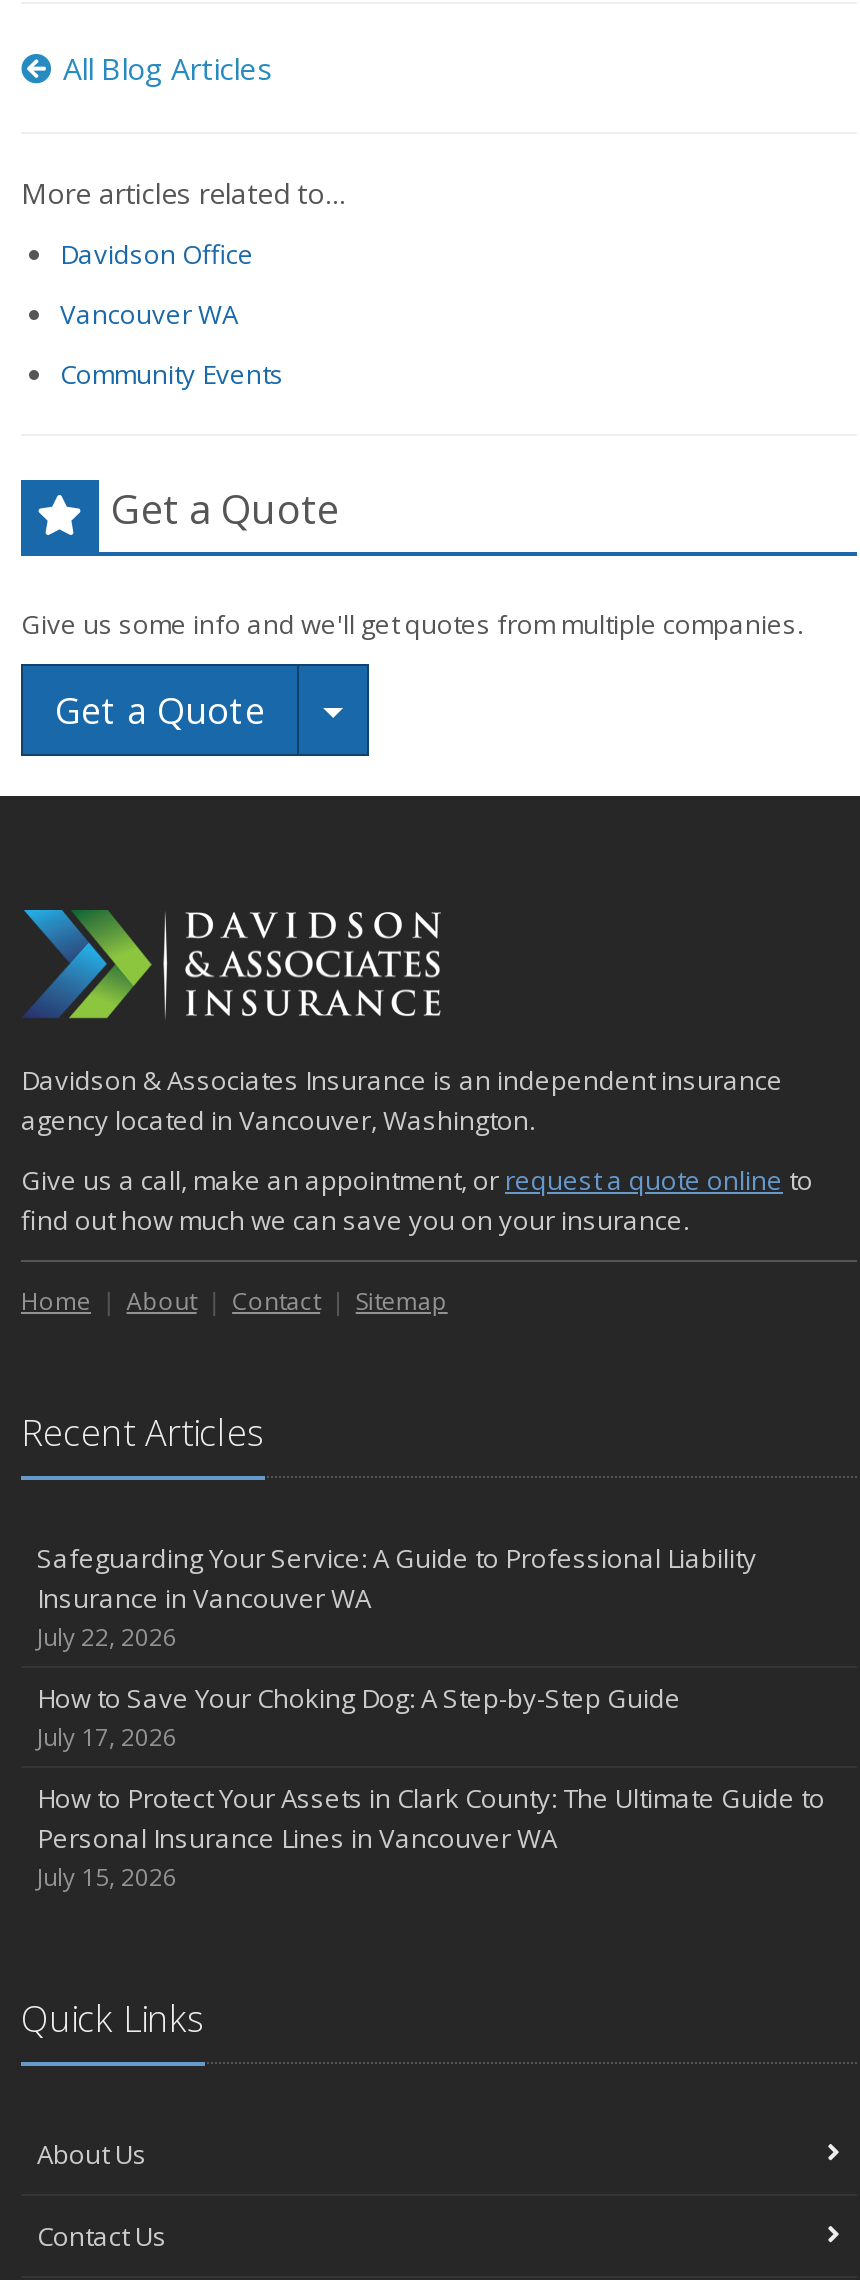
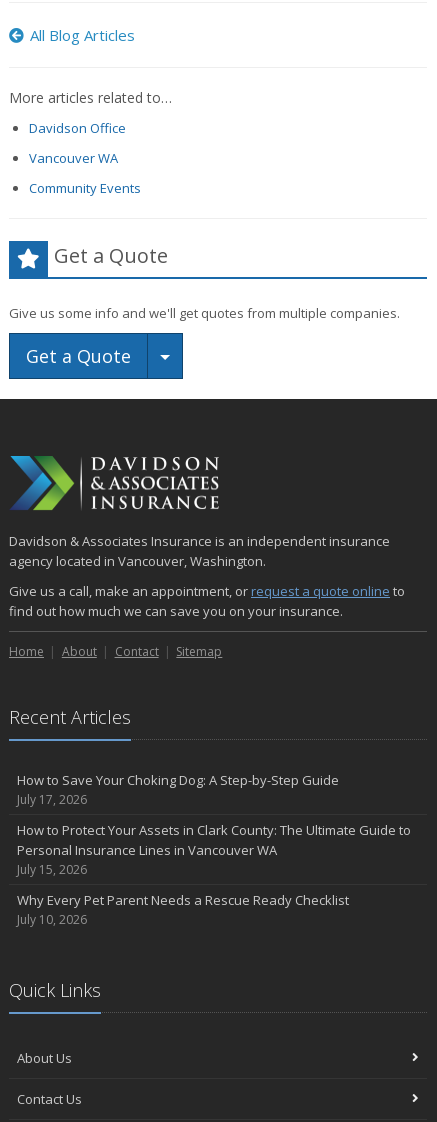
- Safeguarding Your Service: A Guide to Professional Liability
- Insurance in Vancouver WA
- July 22, 2026

moved up: How to Save Your Choking Dog: A Step-by-Step Guide | July 17, 2026 | How to Protect Your Assets in Clark County: The Ultimate Guide to | Personal Insurance Lines in Vancouver WA | July 15, 2026

+ Why Every Pet Parent Needs a Rescue Ready Checklist
+ July 10, 2026
